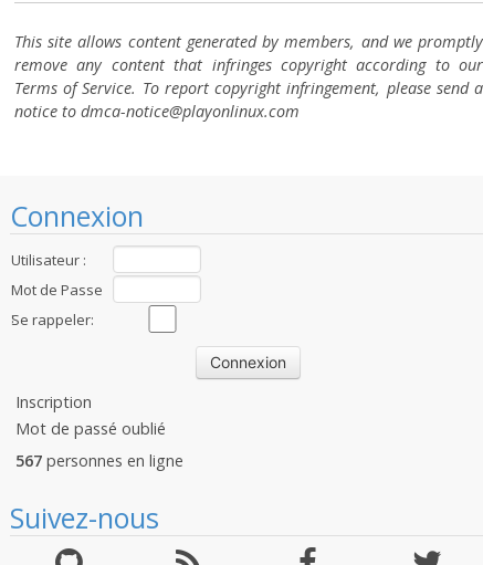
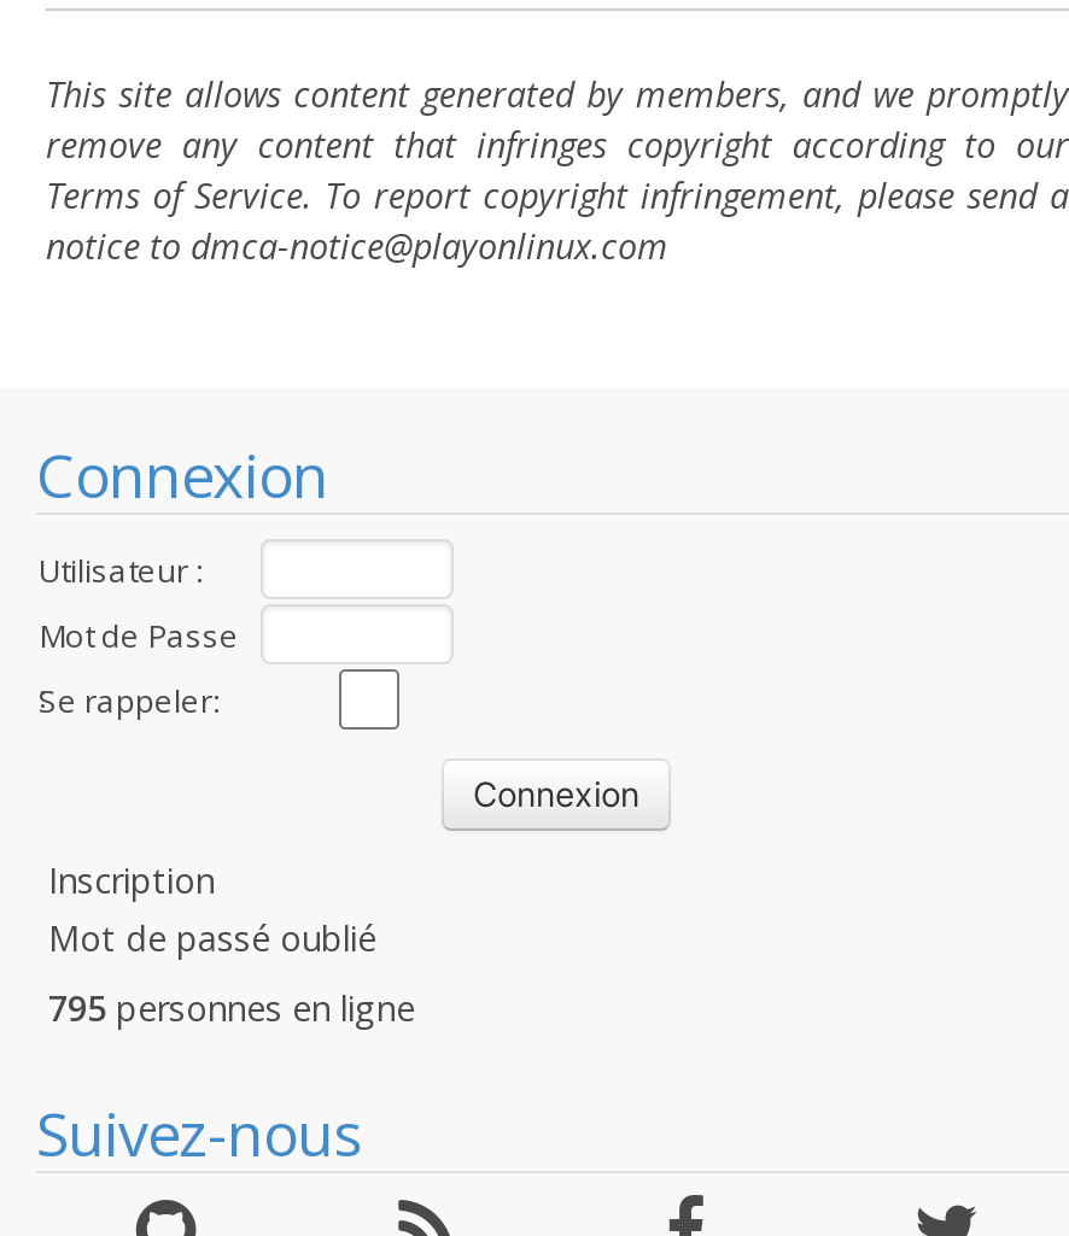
- 567 personnes en ligne
+ 795 personnes en ligne
